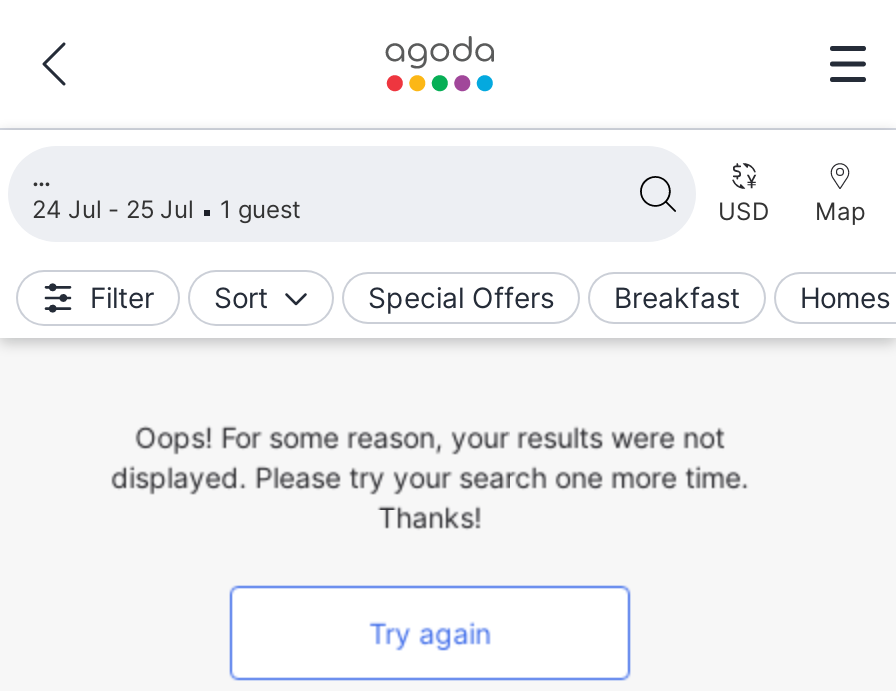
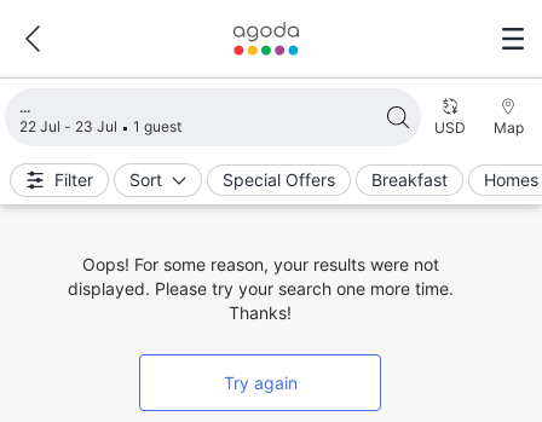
- 24 Jul - 25 Jul 1 guest
+ 22 Jul - 23 Jul 1 guest
